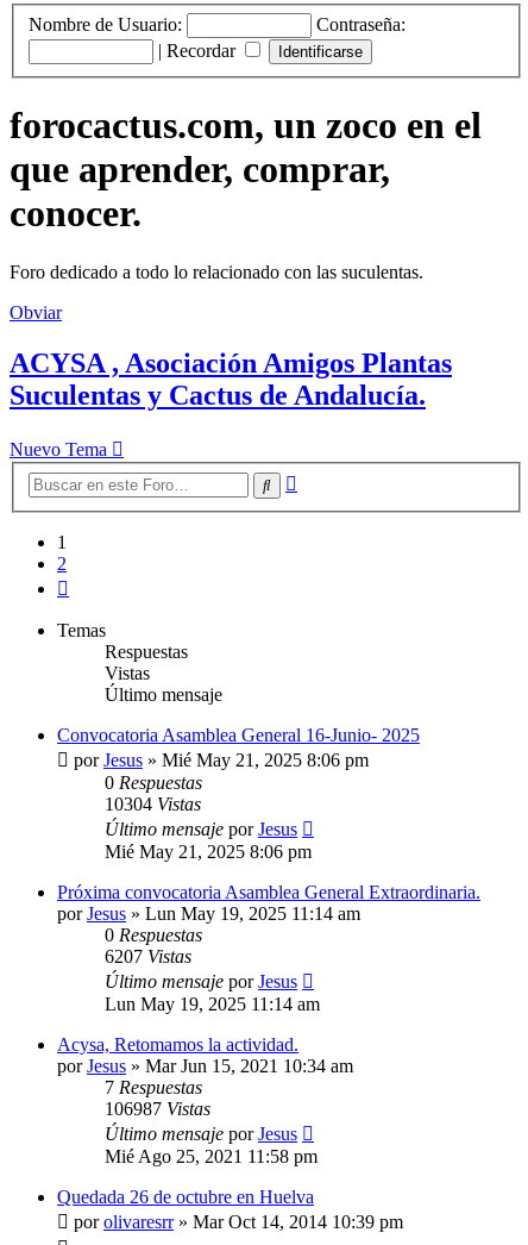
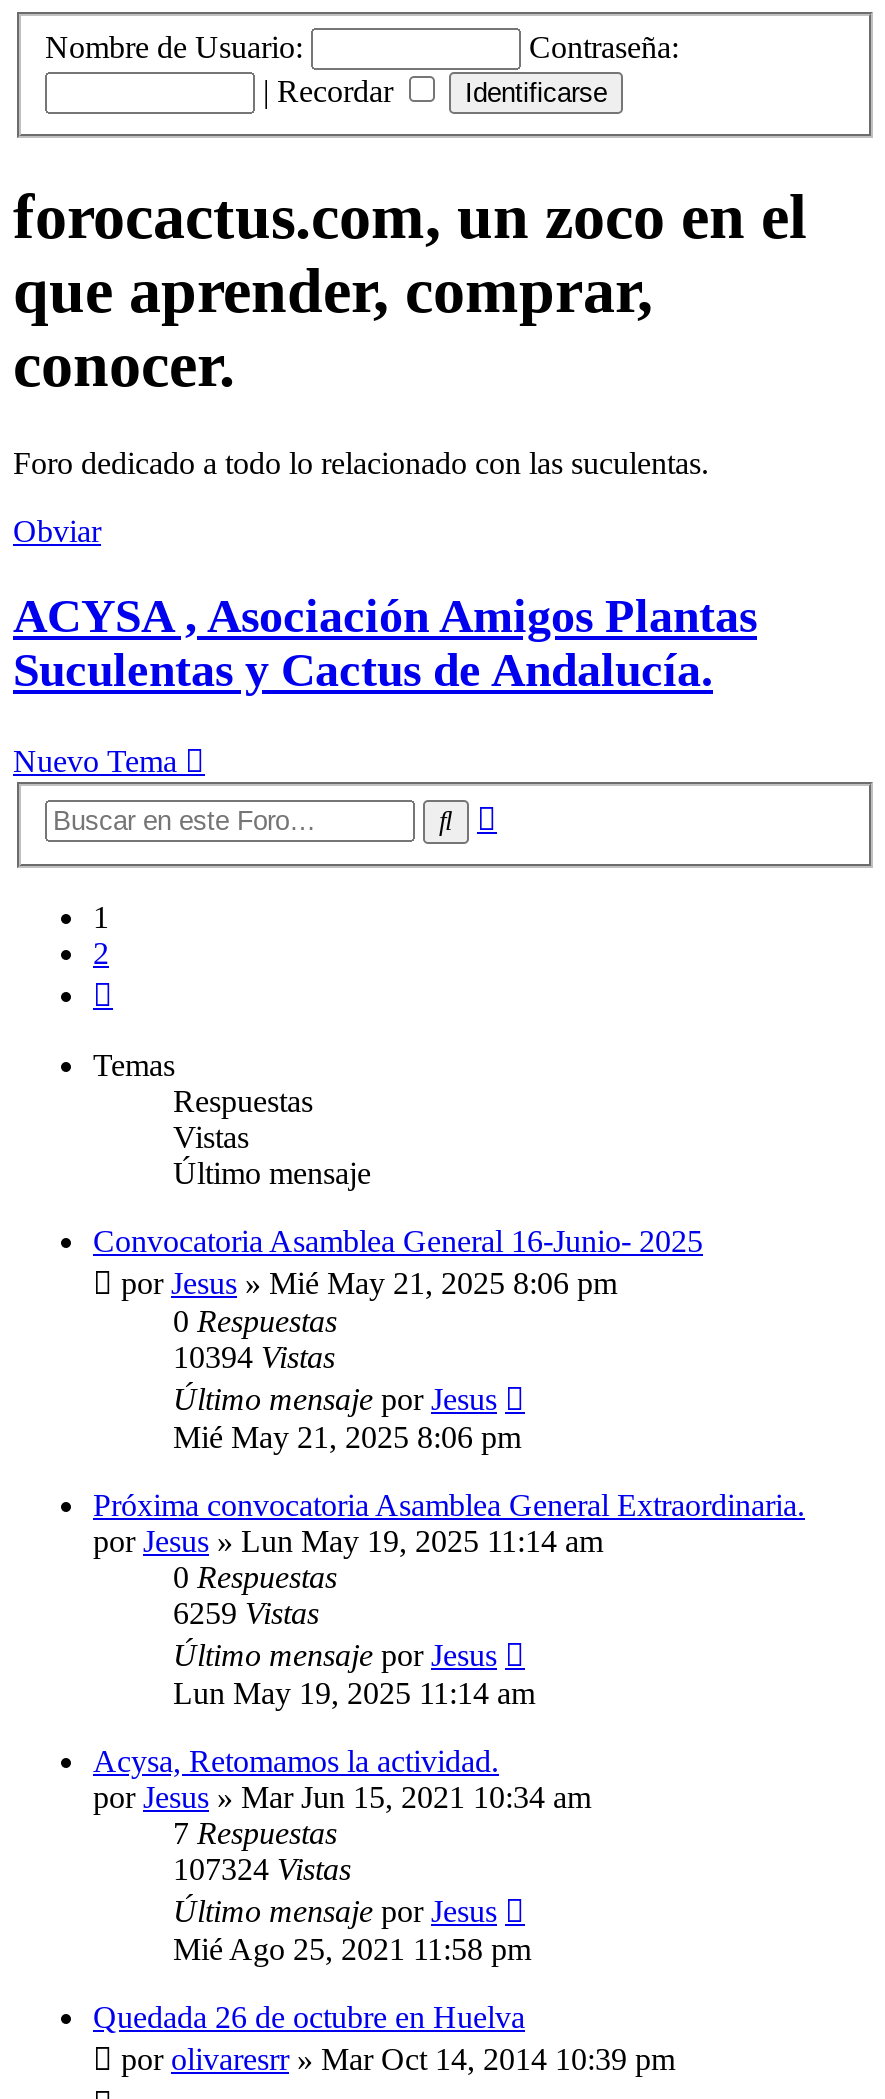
- 10304 Vistas
+ 10394 Vistas

- 6207Vistas
+ 6259Vistas

- 106987 Vistas
+ 107324 Vistas
